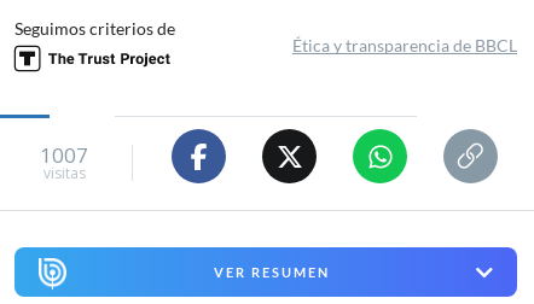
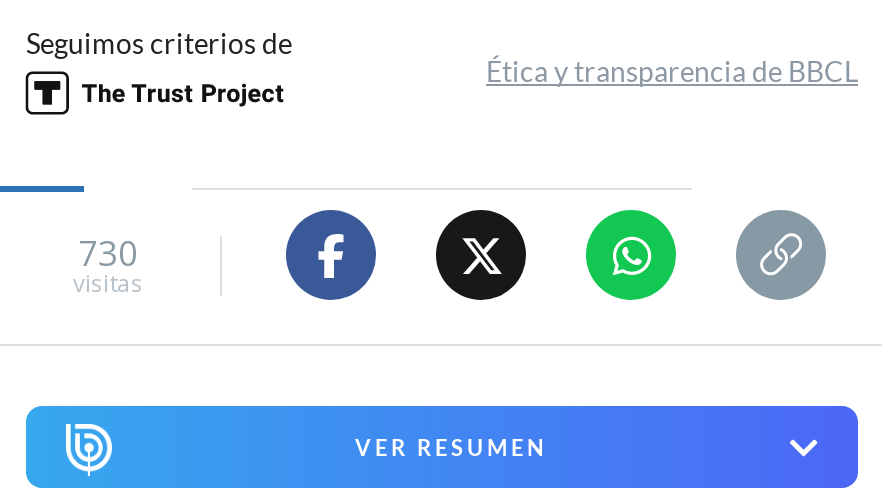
- 1007
+ 730
